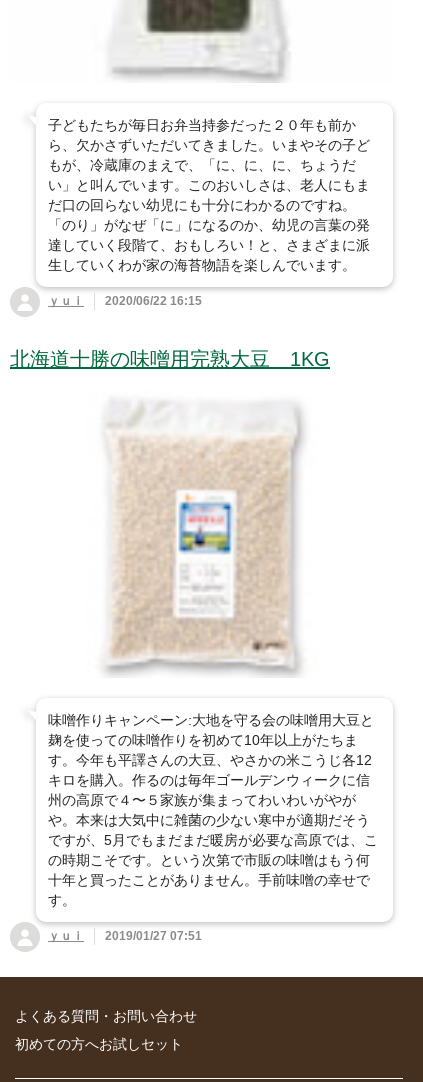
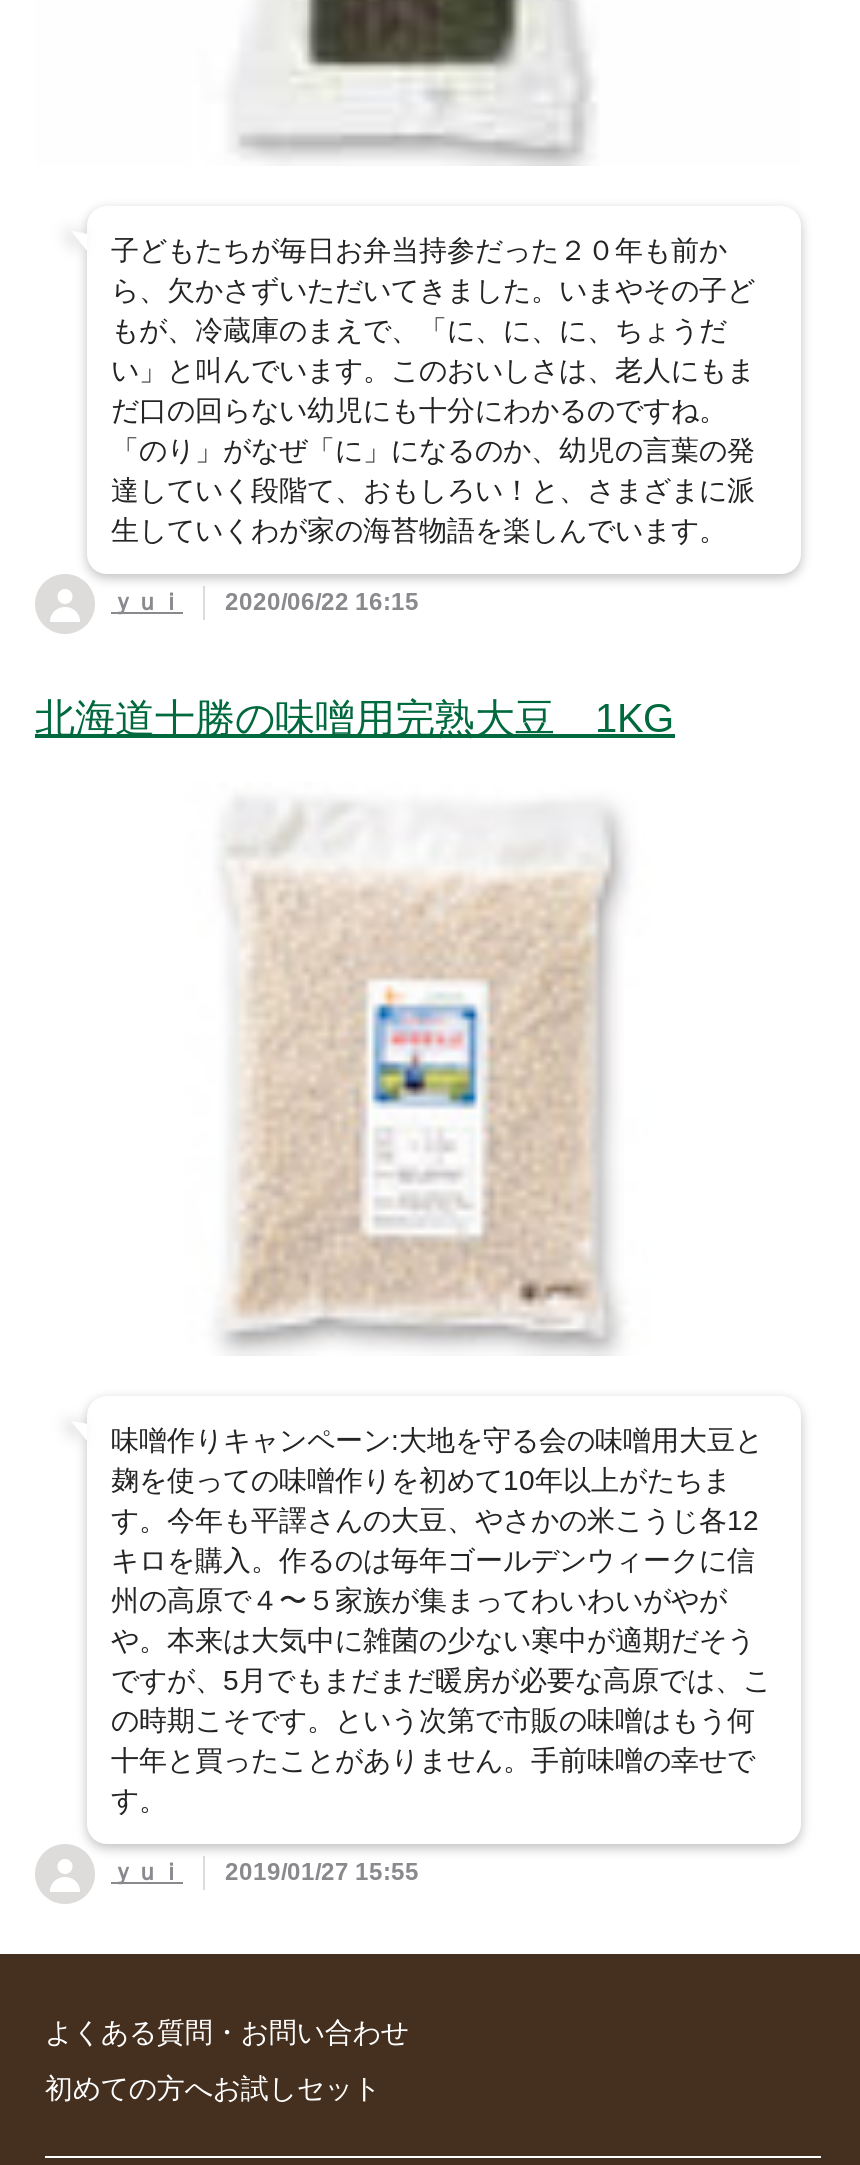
- 2019/01/27 07:51
+ 2019/01/27 15:55
